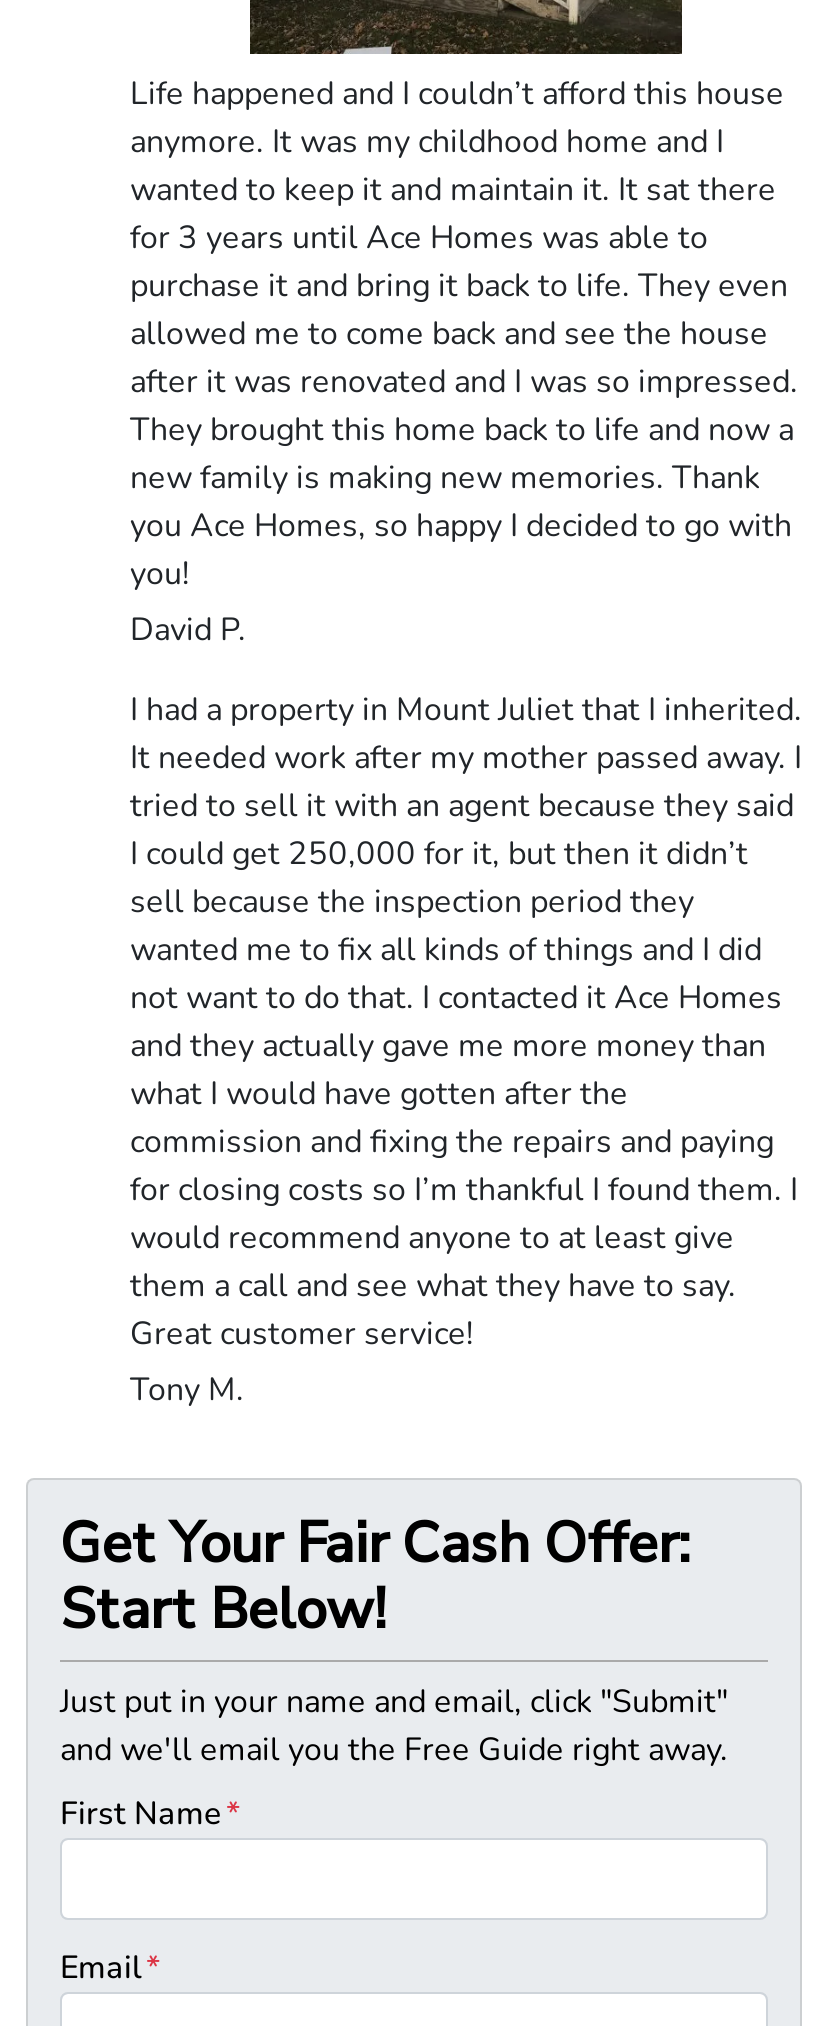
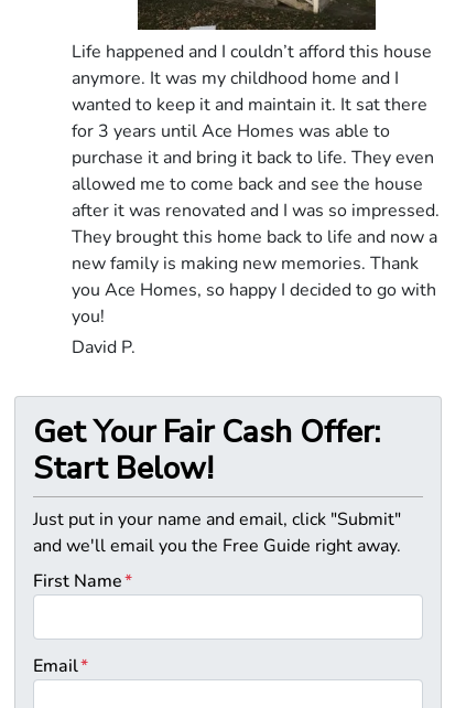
- I had a property in Mount Juliet that I inherited.
- It needed work after my mother passed away. I
- tried to sell it with an agent because they said
- I could get 250,000 for it, but then it didn’t
- sell because the inspection period they
- wanted me to fix all kinds of things and I did
- not want to do that. I contacted it Ace Homes
- and they actually gave me more money than
- what I would have gotten after the
- commission and fixing the repairs and paying
- for closing costs so I’m thankful I found them. I
- would recommend anyone to at least give
- them a call and see what they have to say.
- Great customer service!
- Tony M.
